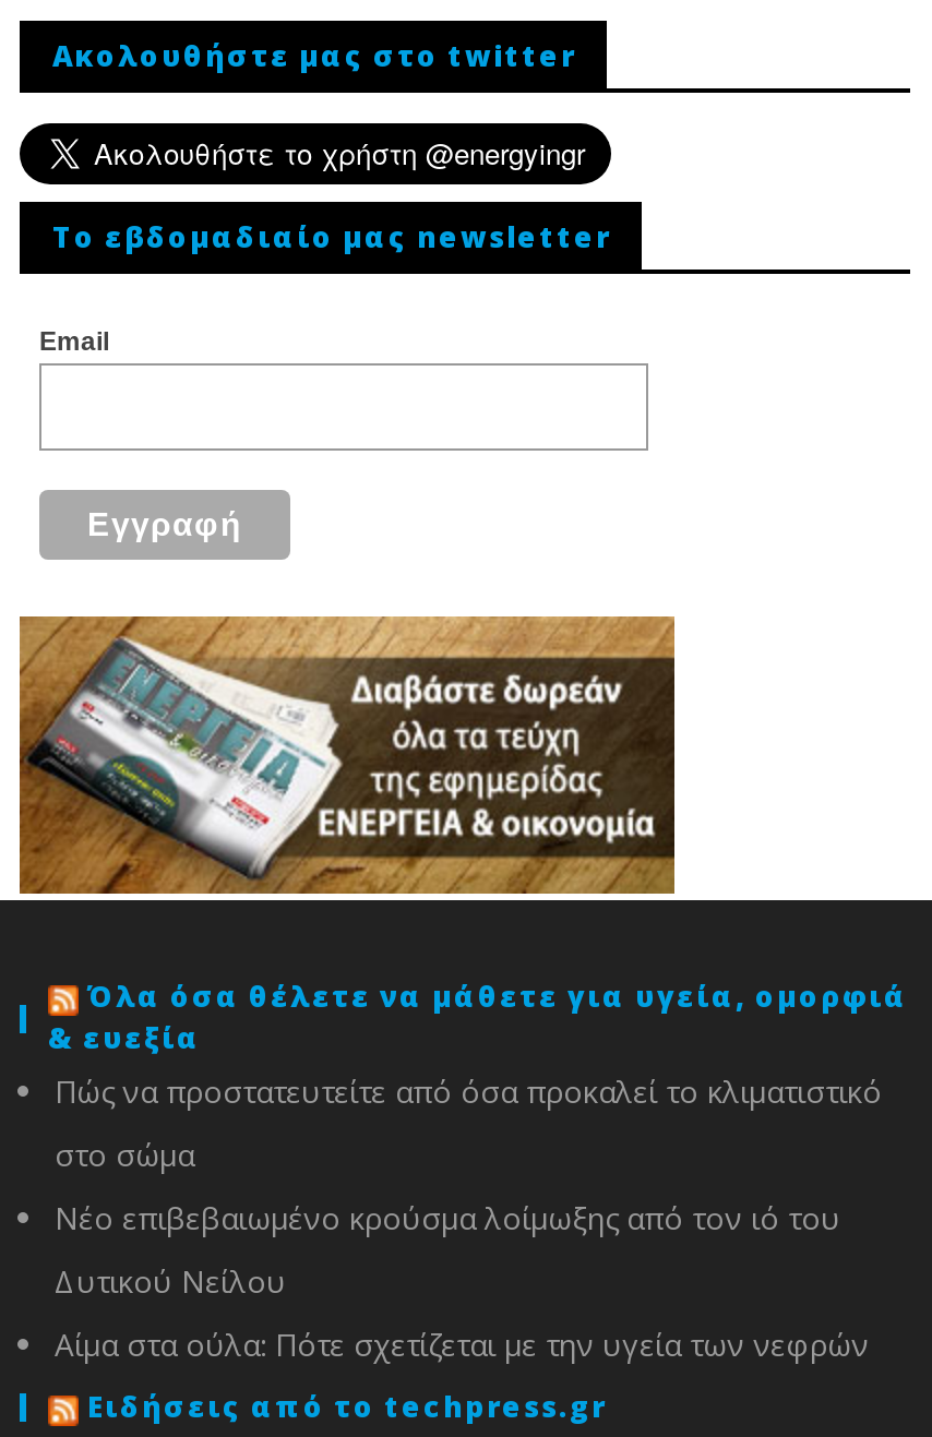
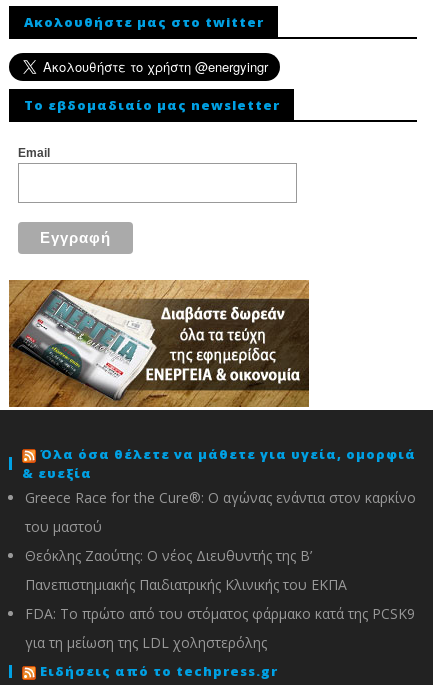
- Πώς να προστατευτείτε από όσα προκαλεί το κλιματιστικό
- στο σώμα
- Νέο επιβεβαιωμένο κρούσμα λοίμωξης από τον ιό του
- Δυτικού Νείλου
- Αίμα στα ούλα: Πότε σχετίζεται με την υγεία των νεφρών
+ Greece Race for the Cure®: O αγώνας ενάντια στον καρκίνο
+ του μαστού
+ Θεόκλης Ζαούτης: O νέος Διευθυντής της Β’
+ Πανεπιστημιακής Παιδιατρικής Κλινικής του ΕΚΠΑ
+ FDA: Το πρώτο από του στόματος φάρμακο κατά της PCSK9
+ για τη μείωση της LDL χοληστερόλης
